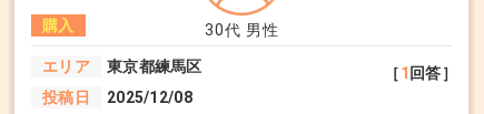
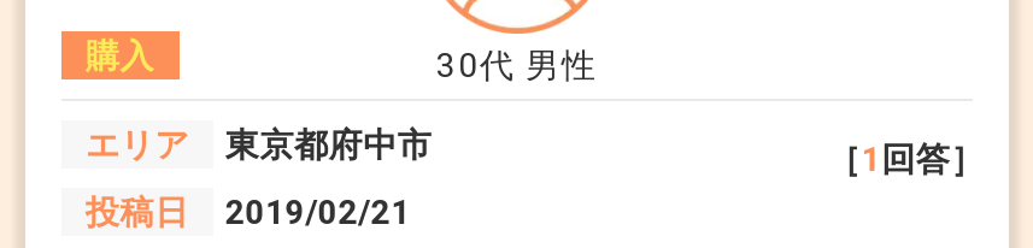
- 東京都練馬区
+ 東京都府中市

- 投稿日 2025/12/08
+ 投稿日 2019/02/21
